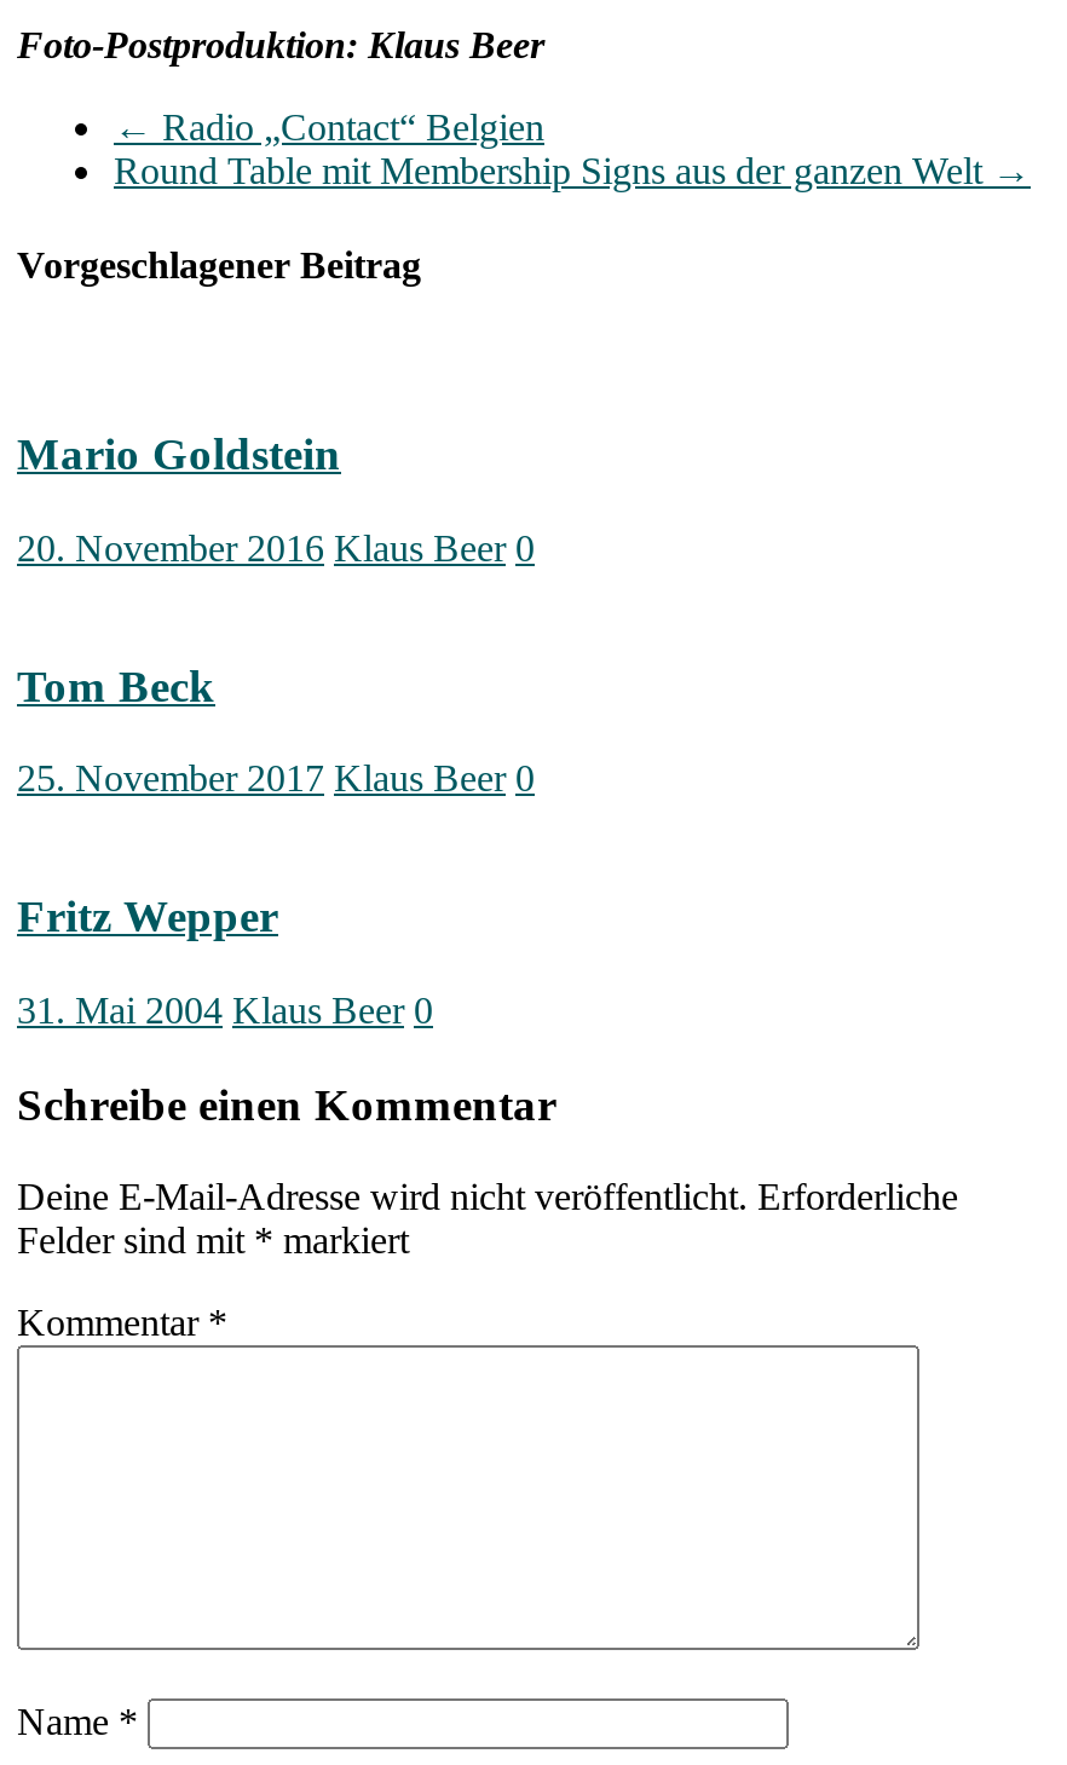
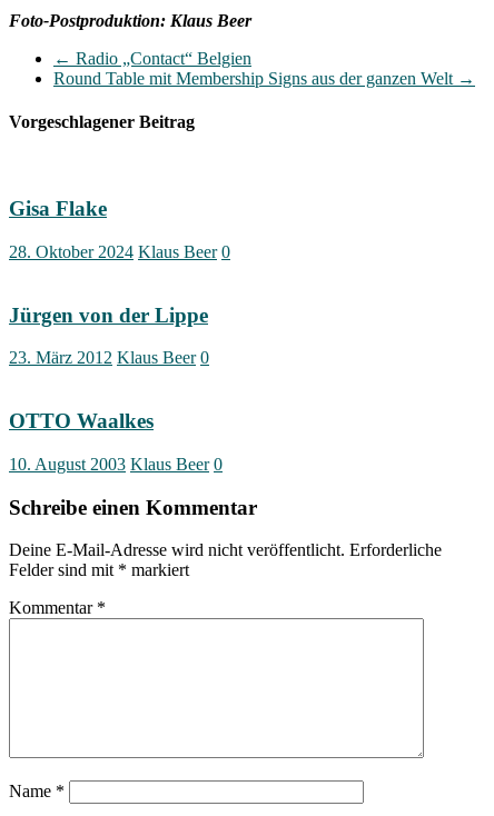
- Mario Goldstein
+ Gisa Flake

- 20. November 2016 Klaus Beer 0
+ 28. Oktober 2024 Klaus Beer 0

- Tom Beck
+ Jürgen von der Lippe

- 25. November 2017 Klaus Beer 0
+ 23. März 2012 Klaus Beer 0

- Fritz Wepper
+ OTTO Waalkes

- 31. Mai 2004 Klaus Beer 0
+ 10. August 2003 Klaus Beer 0
